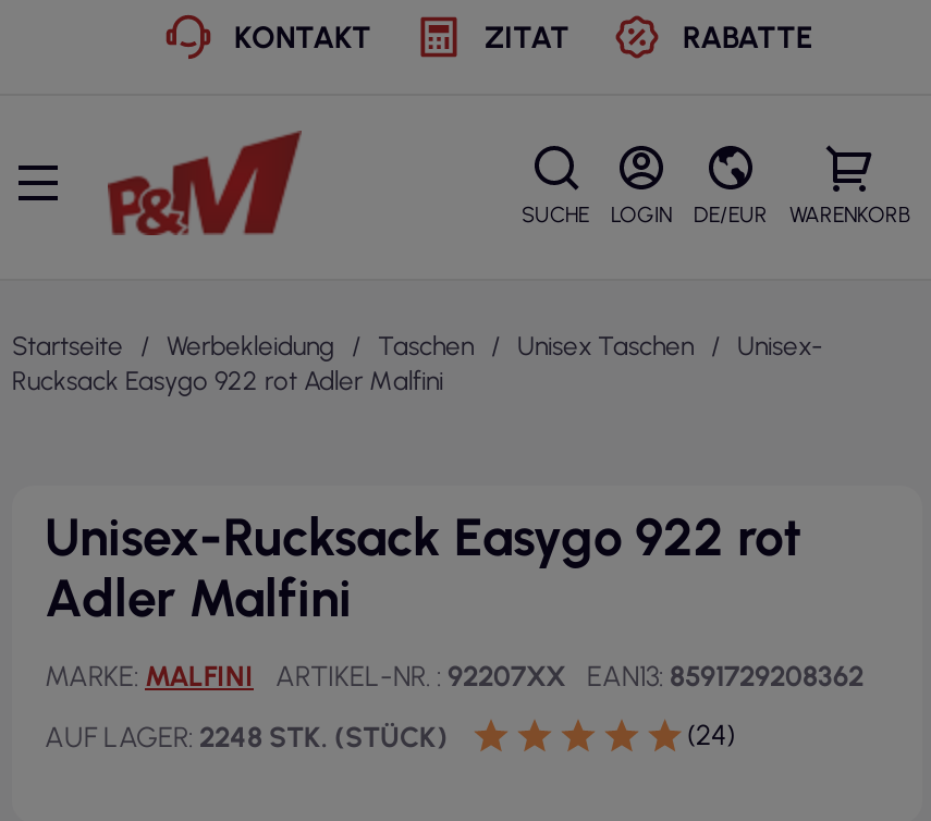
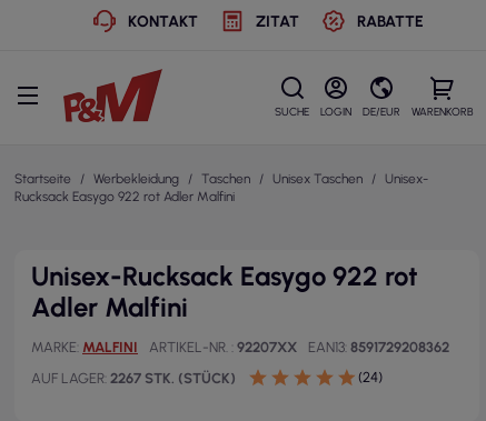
- AUF LAGER 2248 STK. (STÜCK)
+ AUF LAGER 2267 STK. (STÜCK)
